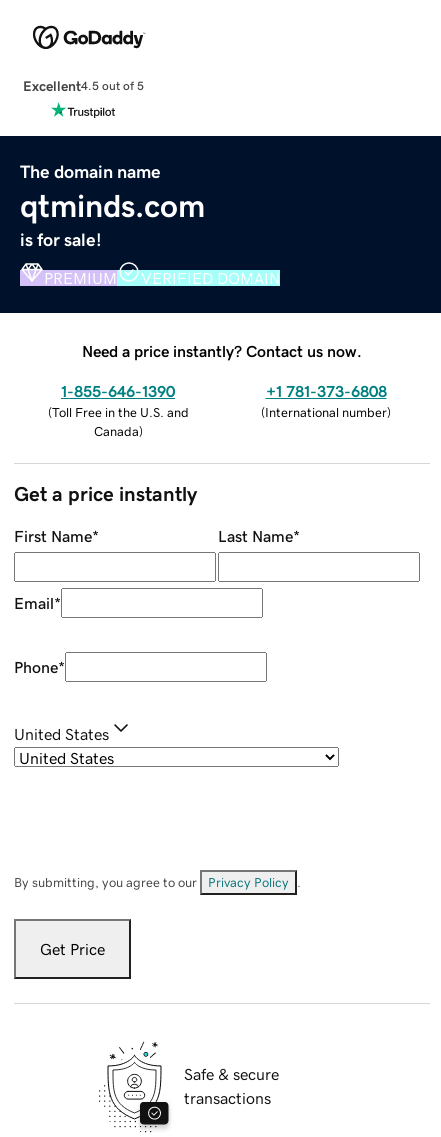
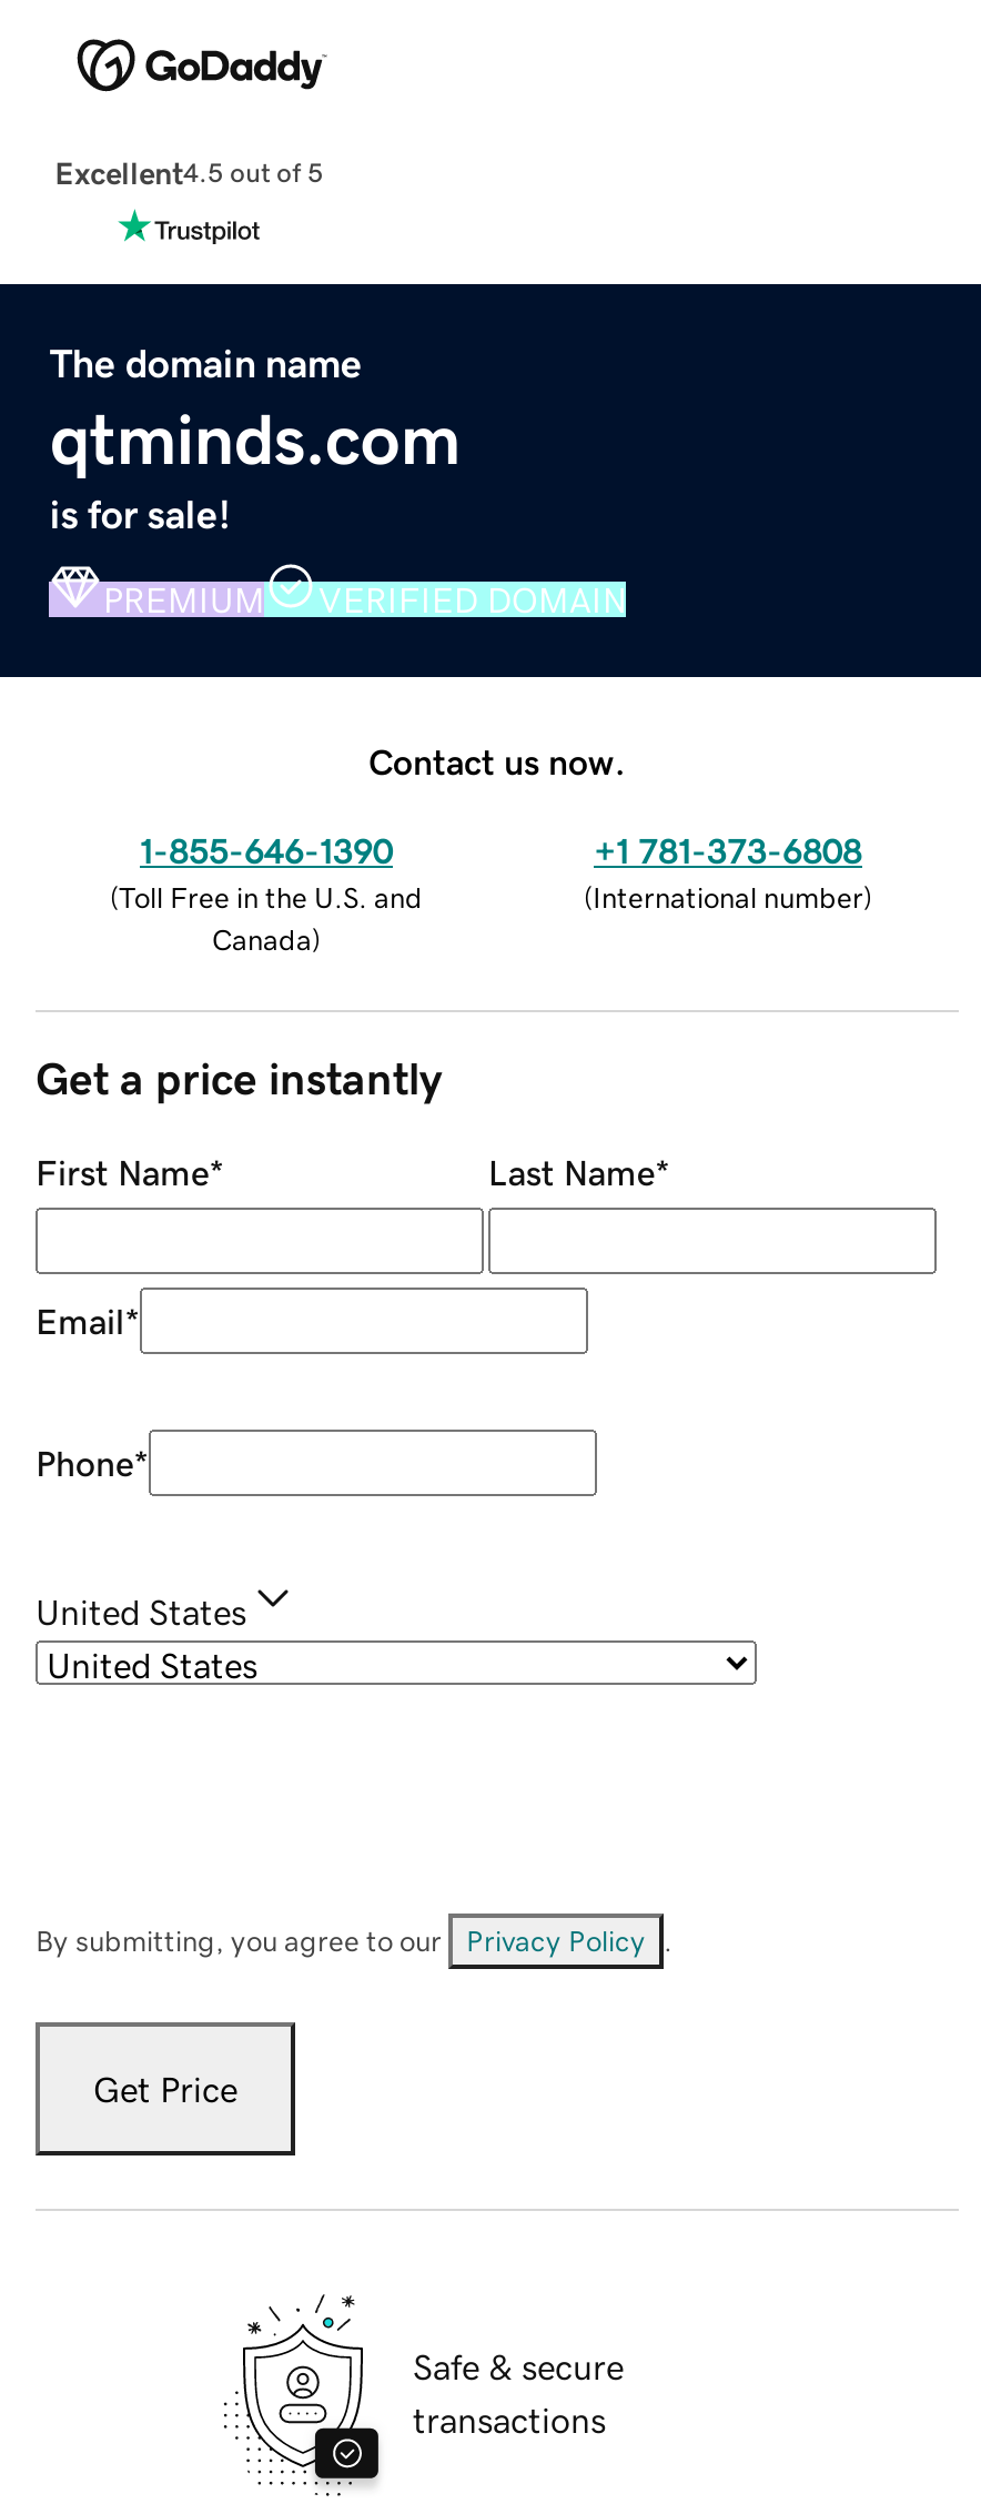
- Need a price instantly? Contact us now.
+ Contact us now.
